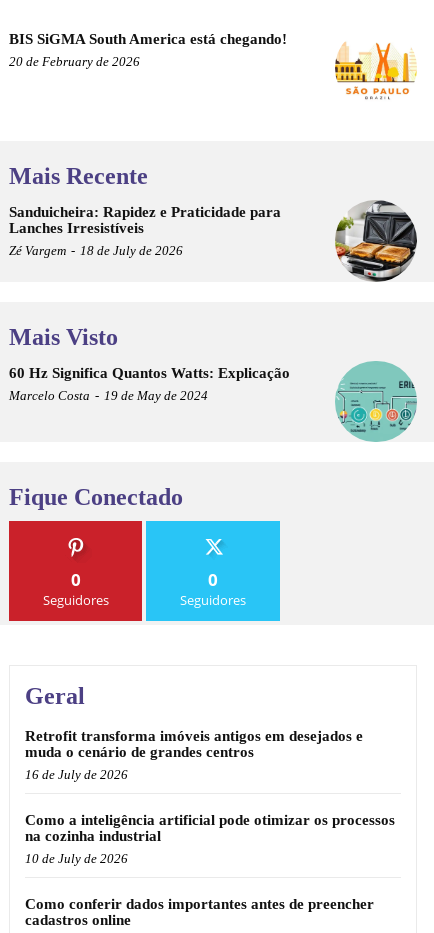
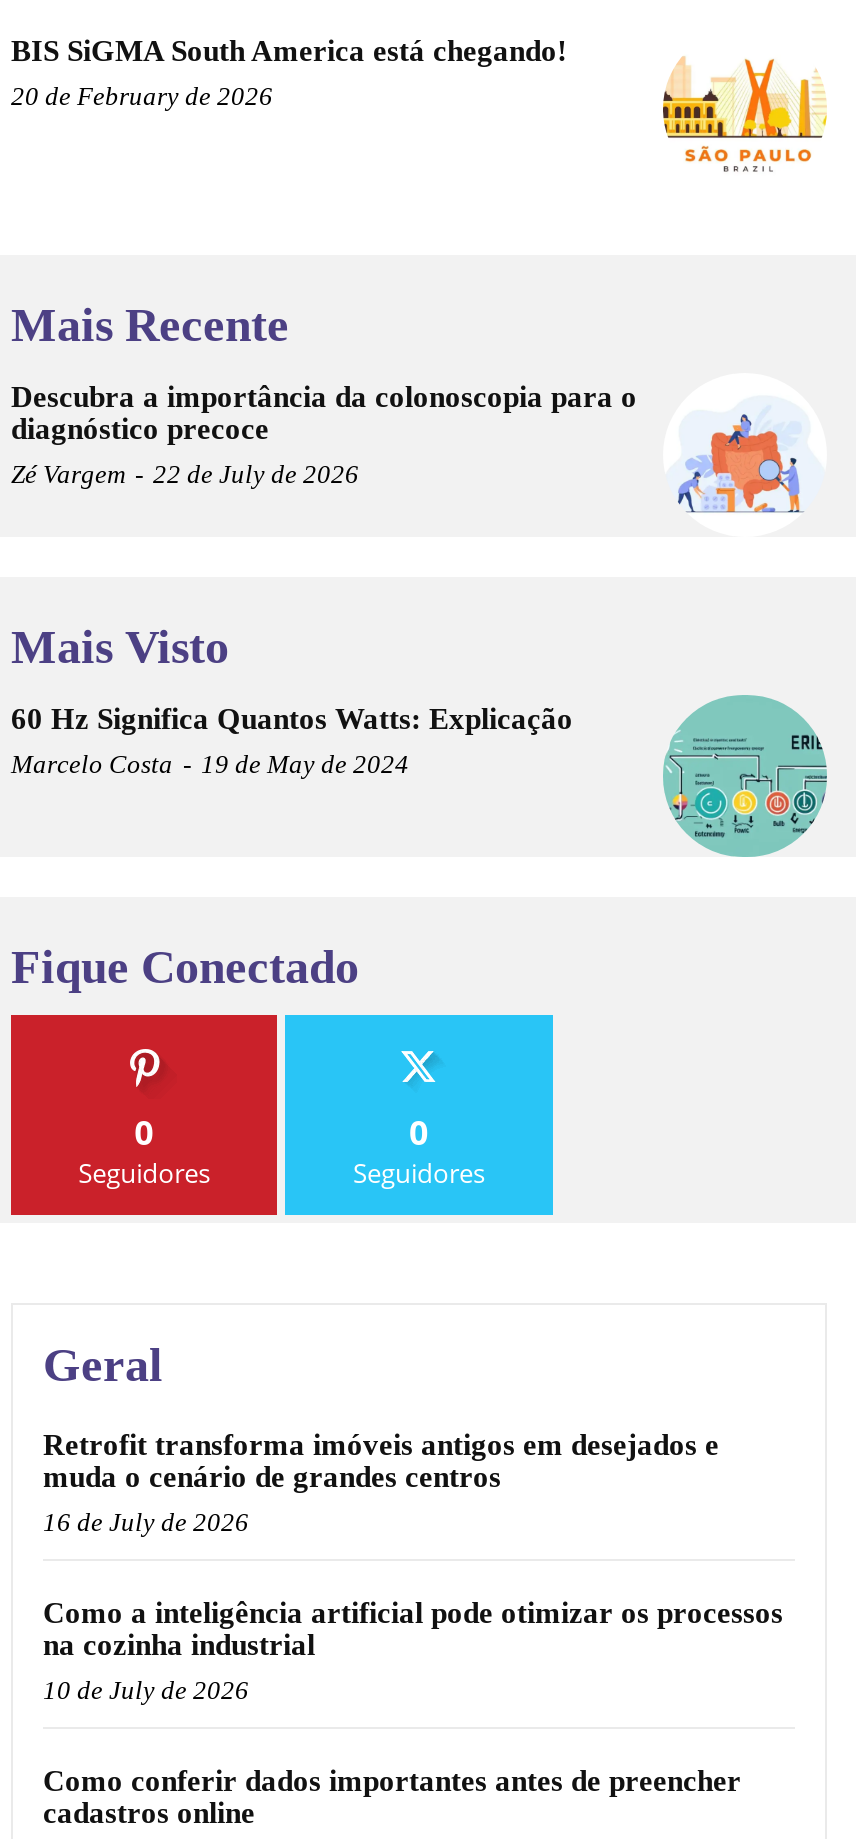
- Sanduicheira: Rapidez e Praticidade para
- Lanches Irresistíveis
- Zé Vargem - 18 de July de 2026
+ Descubra a importância da colonoscopia para o
+ diagnóstico precoce
+ Zé Vargem - 22 de July de 2026

- [image]
+ [image]
